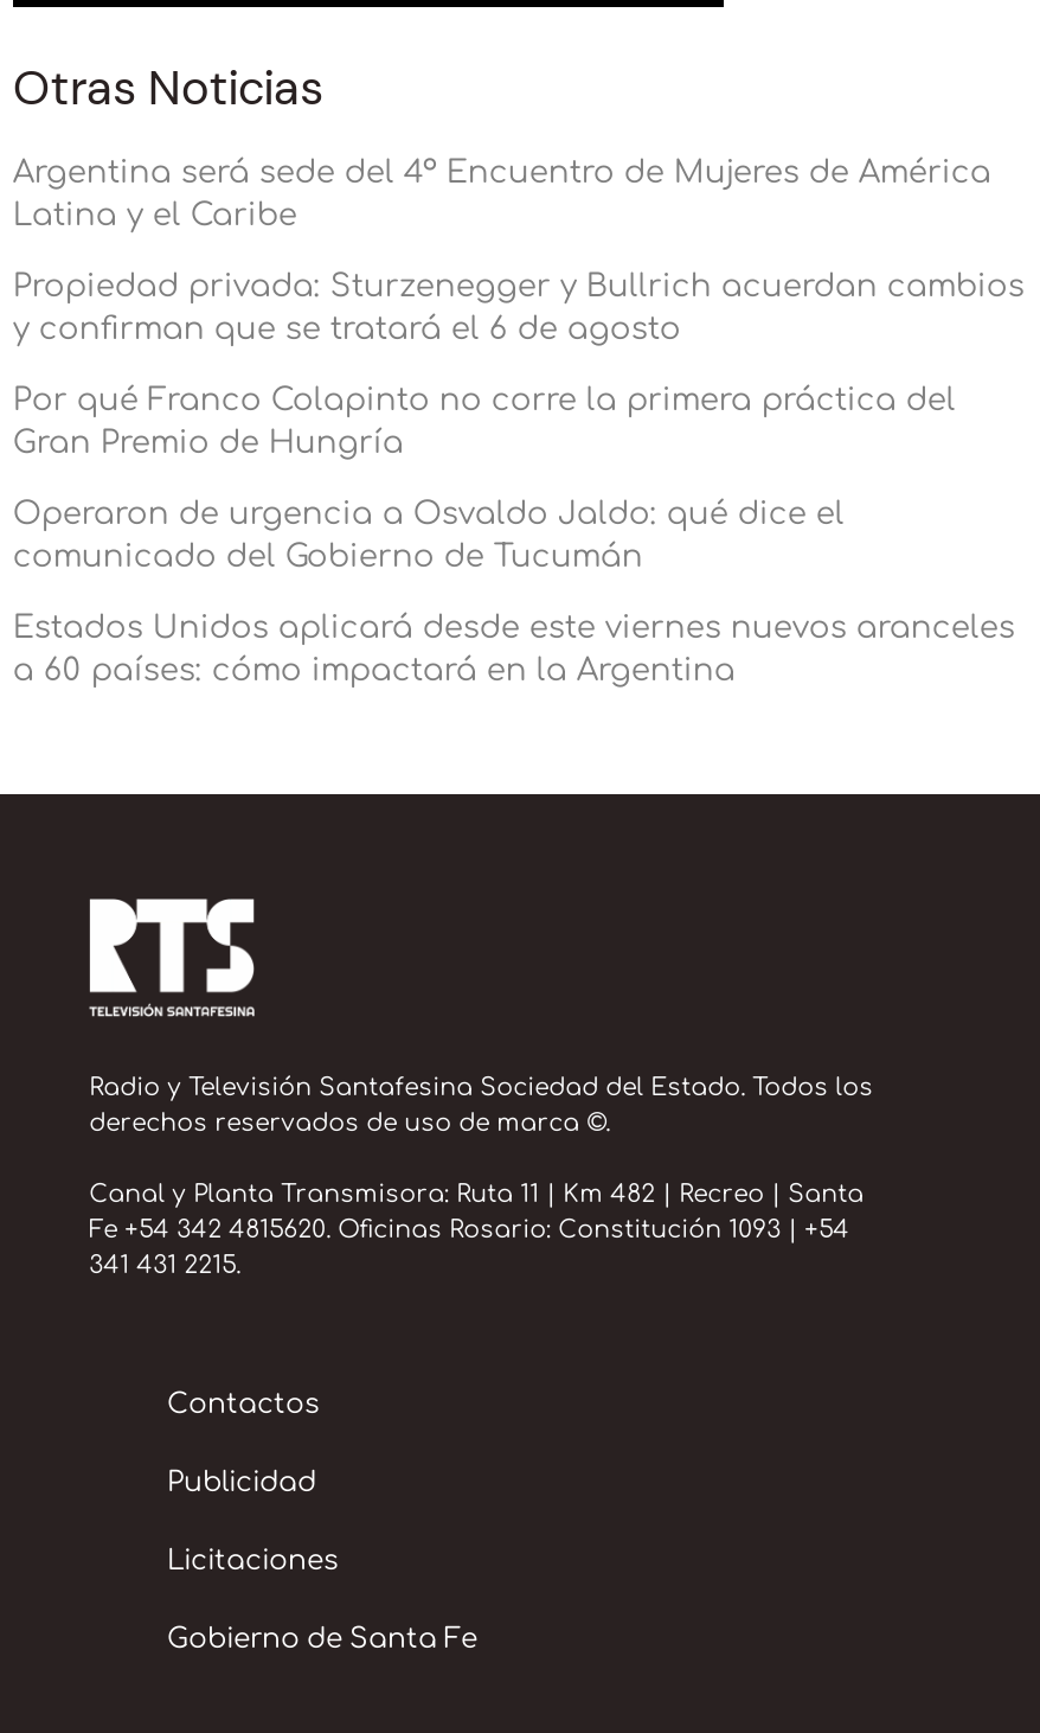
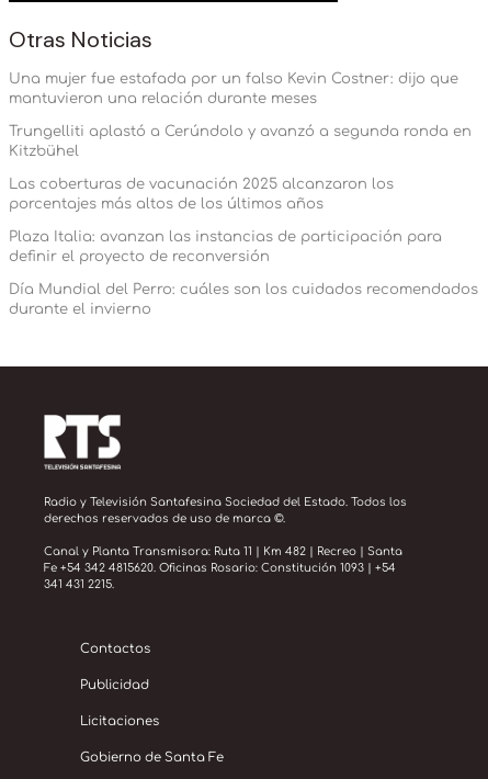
- Argentina será sede del 4º Encuentro de Mujeres de América
- Latina y el Caribe
+ Una mujer fue estafada por un falso Kevin Costner: dijo que
+ mantuvieron una relación durante meses

- Propiedad privada: Sturzenegger y Bullrich acuerdan cambios
- y confirman que se tratará el 6 de agosto
+ Trungelliti aplastó a Cerúndolo y avanzó a segunda ronda en
+ Kitzbühel

- Por qué Franco Colapinto no corre la primera práctica del
- Gran Premio de Hungría
+ Las coberturas de vacunación 2025 alcanzaron los
+ porcentajes más altos de los últimos años

- Operaron de urgencia a Osvaldo Jaldo: qué dice el
- comunicado del Gobierno de Tucumán
+ Plaza Italia: avanzan las instancias de participación para
+ definir el proyecto de reconversión

- Estados Unidos aplicará desde este viernes nuevos aranceles
- a 60 países: cómo impactará en la Argentina
+ Día Mundial del Perro: cuáles son los cuidados recomendados
+ durante el invierno
